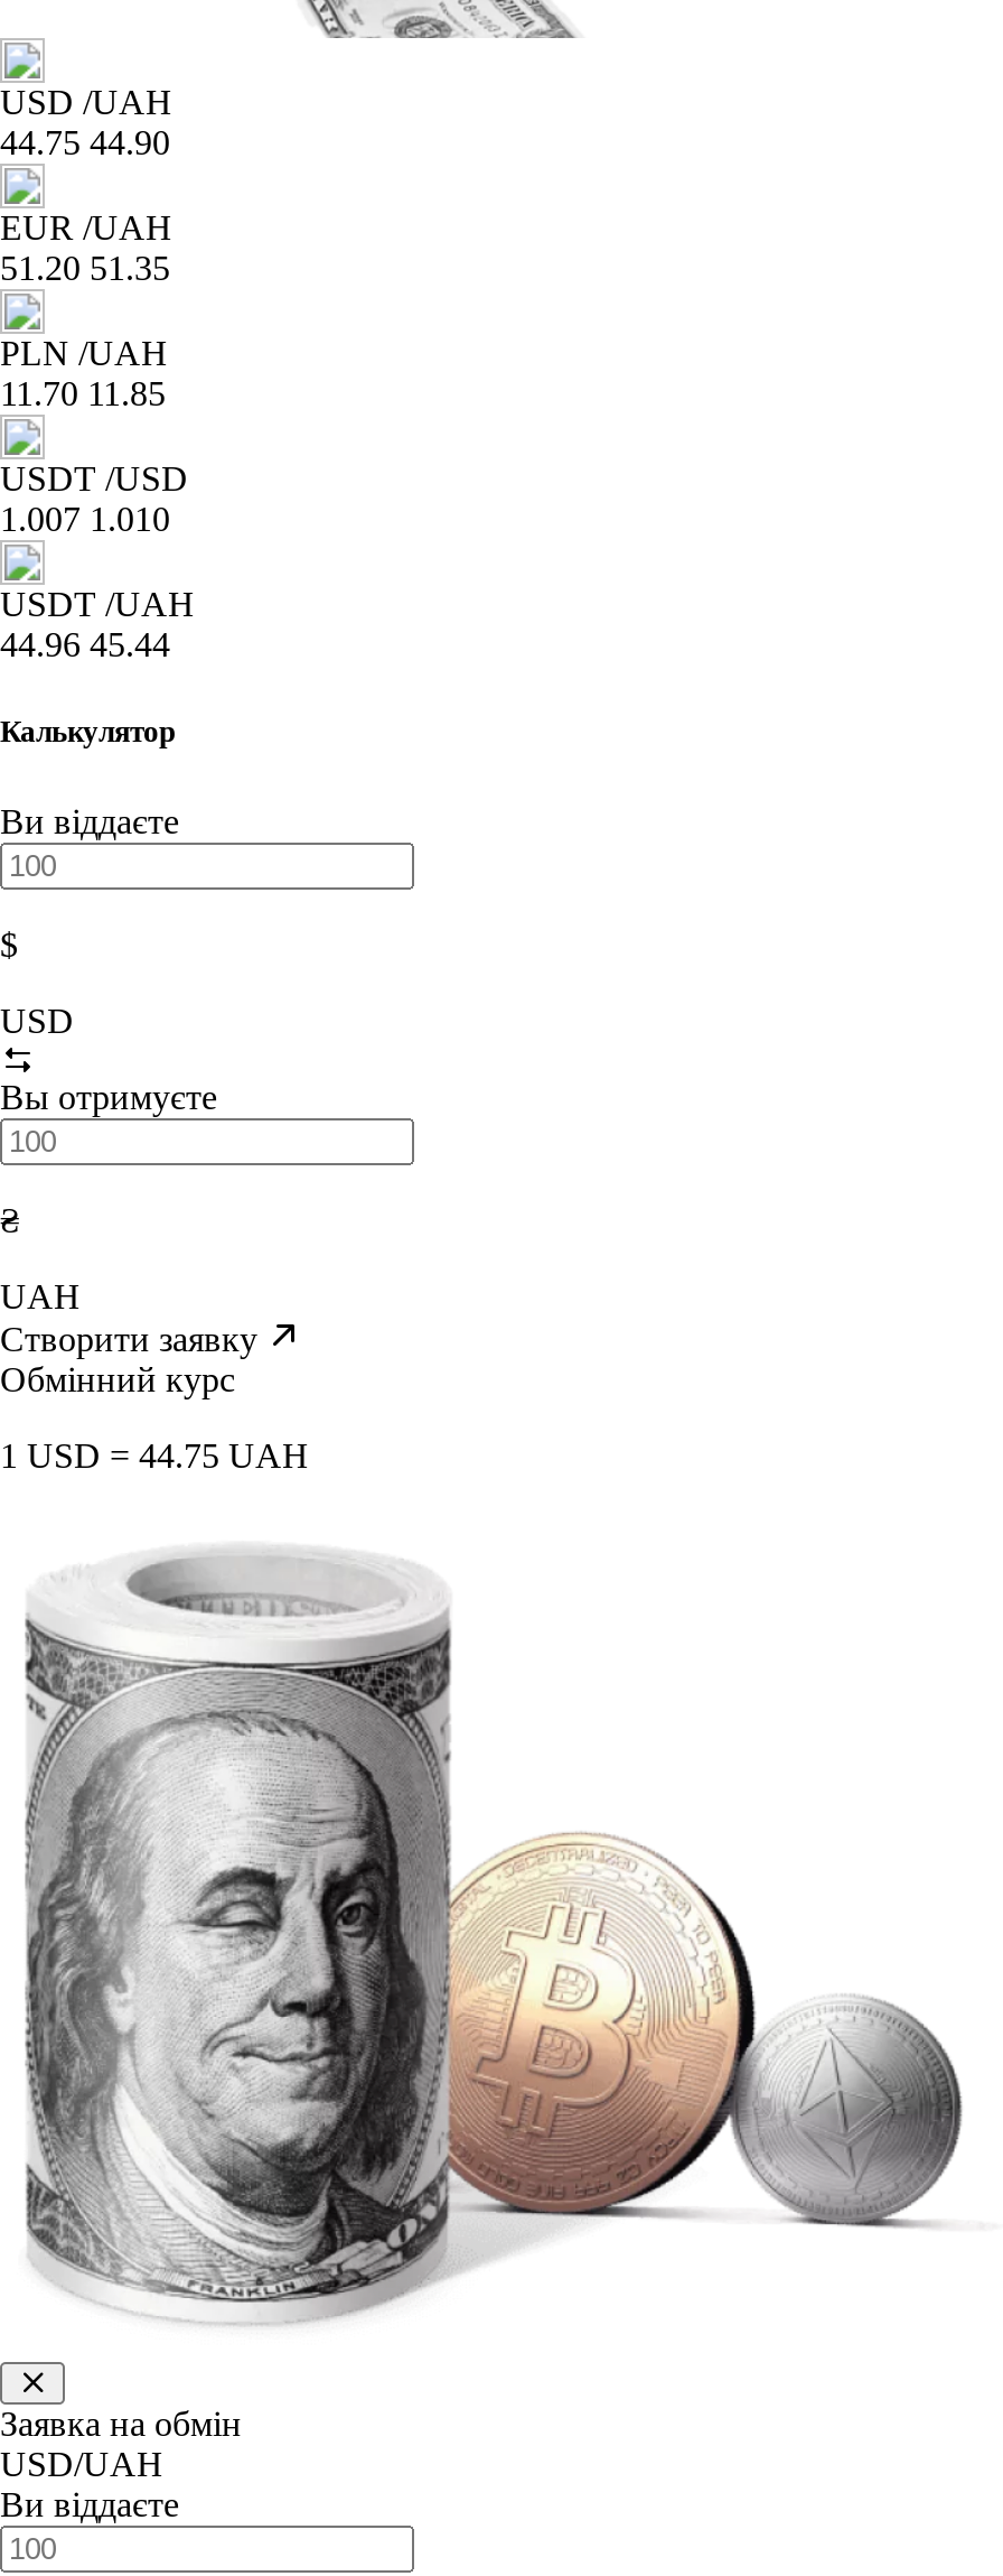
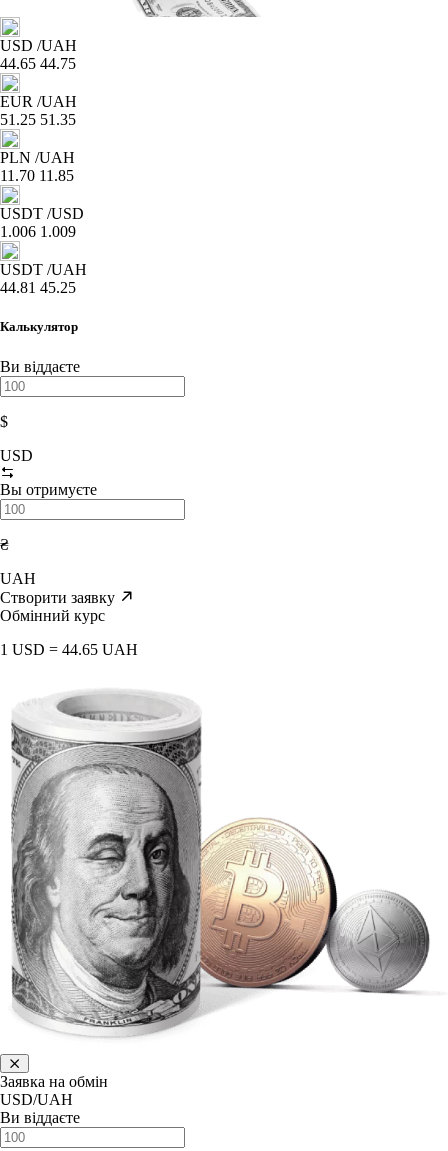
- 44.75 44.90
+ 44.65 44.75

- 51.20 51.35
+ 51.25 51.35

- 1.007 1.010
+ 1.006 1.009

- 44.96 45.44
+ 44.81 45.25

- 1 USD = 44.75 UAH
+ 1 USD = 44.65 UAH
